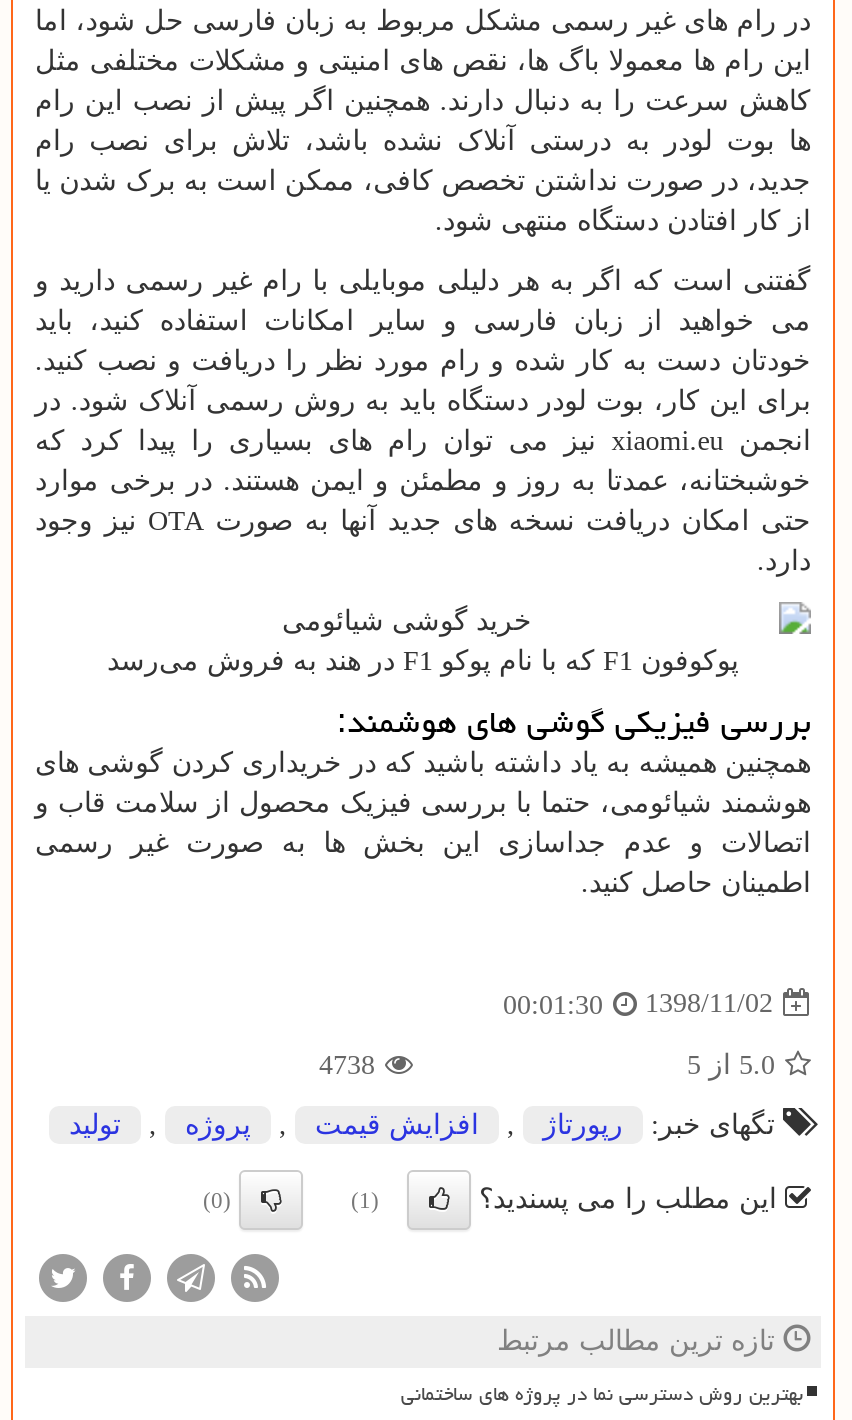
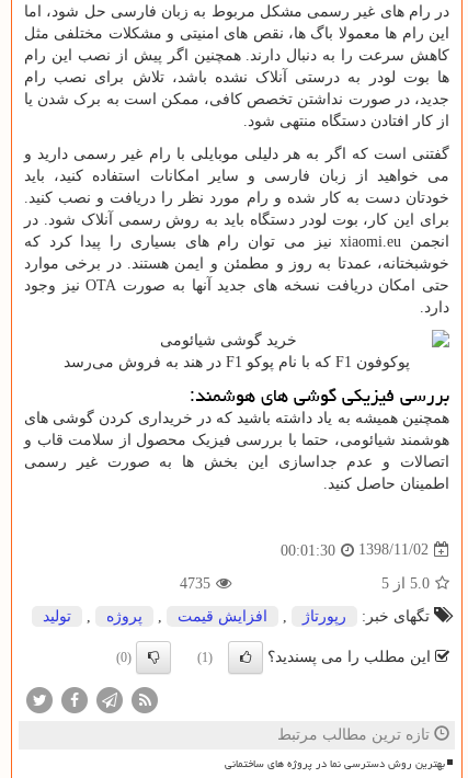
- 4738
+ 4735
